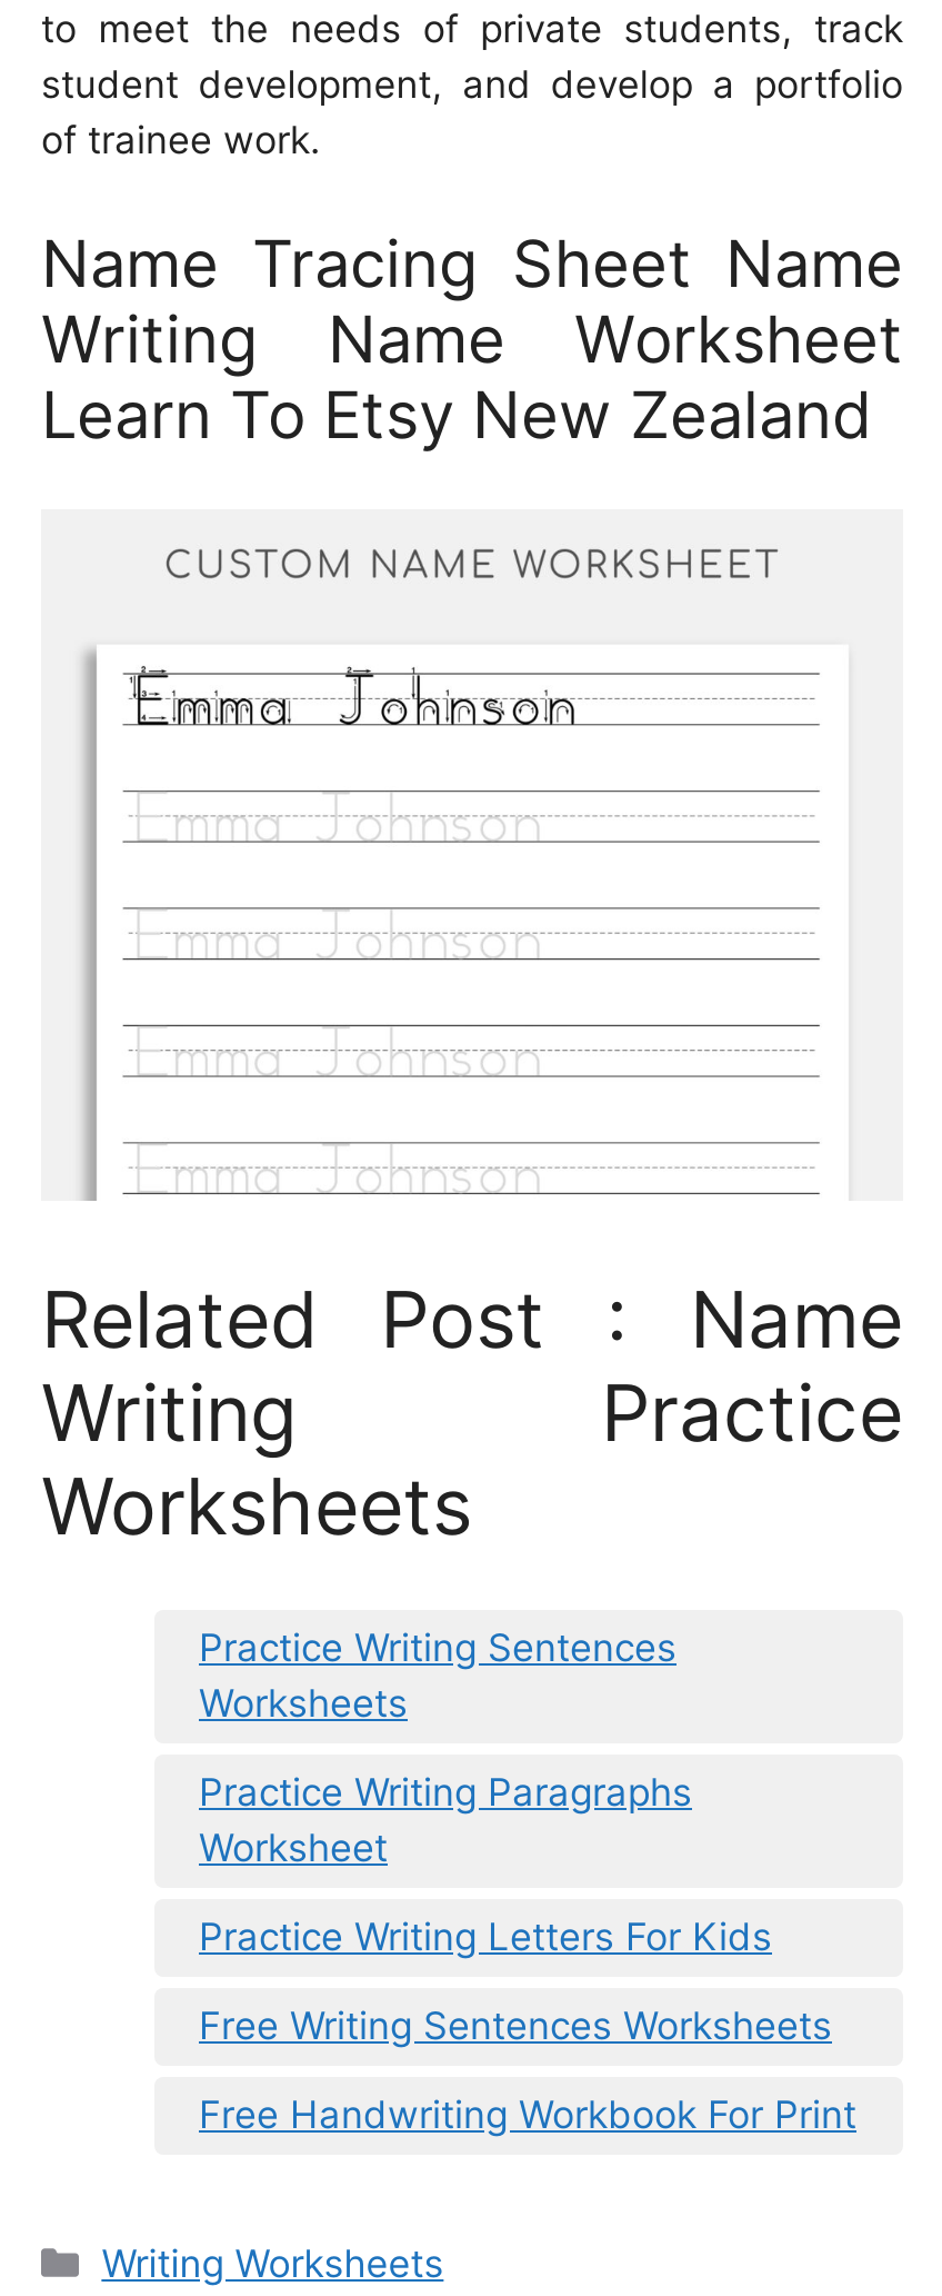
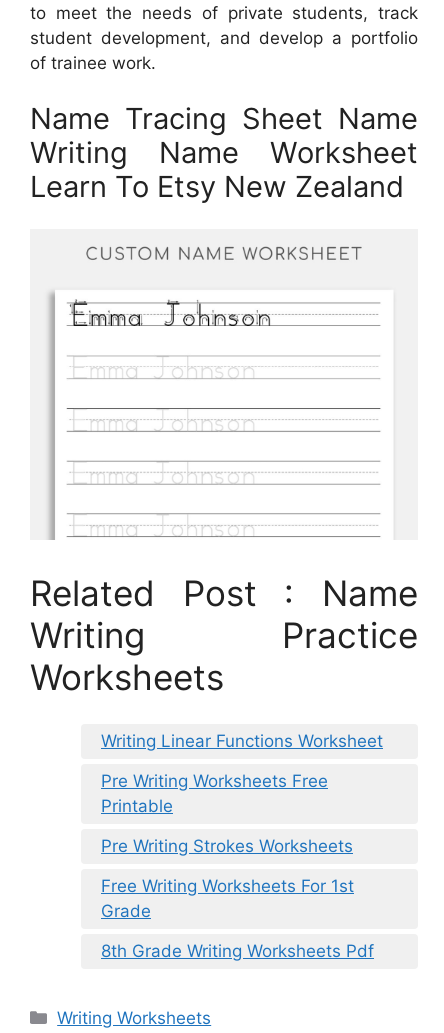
- Practice Writing Sentences
- Worksheets
+ Writing Linear Functions Worksheet

- Practice Writing Paragraphs
- Worksheet
+ Pre Writing Worksheets Free
+ Printable

- Practice Writing Letters For Kids
+ Pre Writing Strokes Worksheets

- Free Writing Sentences Worksheets
+ Free Writing Worksheets For 1st
+ Grade

- Free Handwriting Workbook For Print
+ 8th Grade Writing Worksheets Pdf
